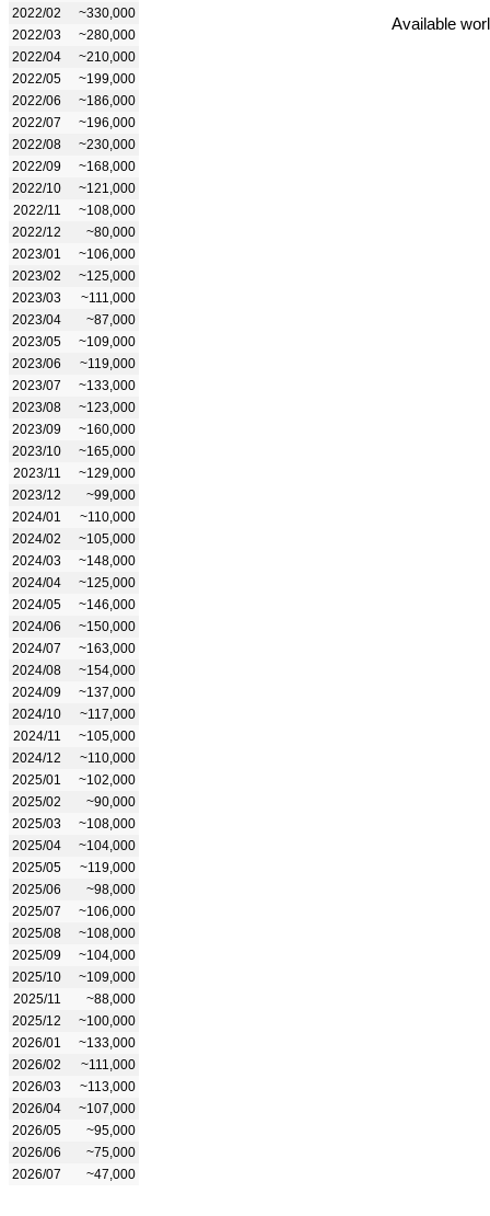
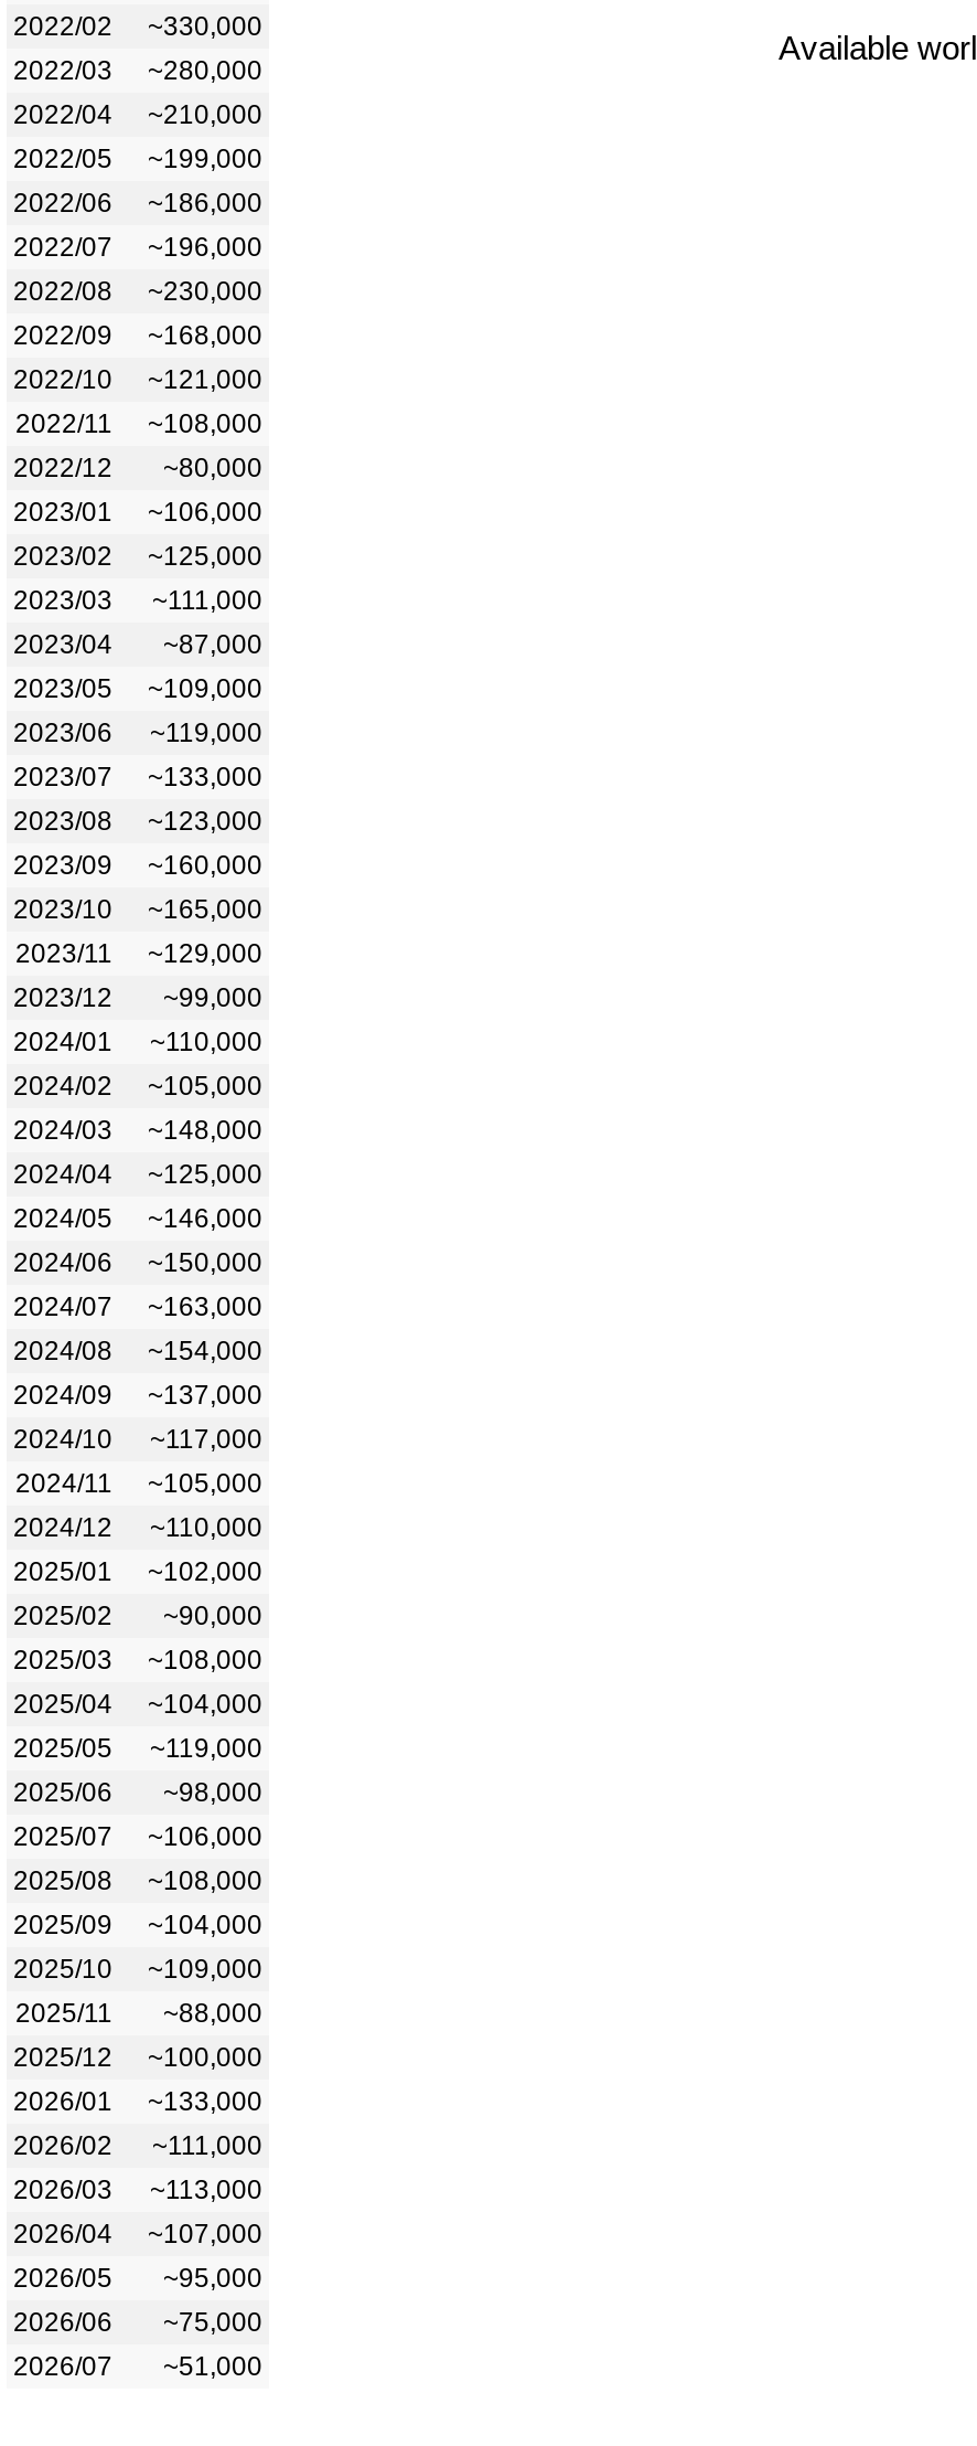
- 2026/07 ~47,000
+ 2026/07 ~51,000
